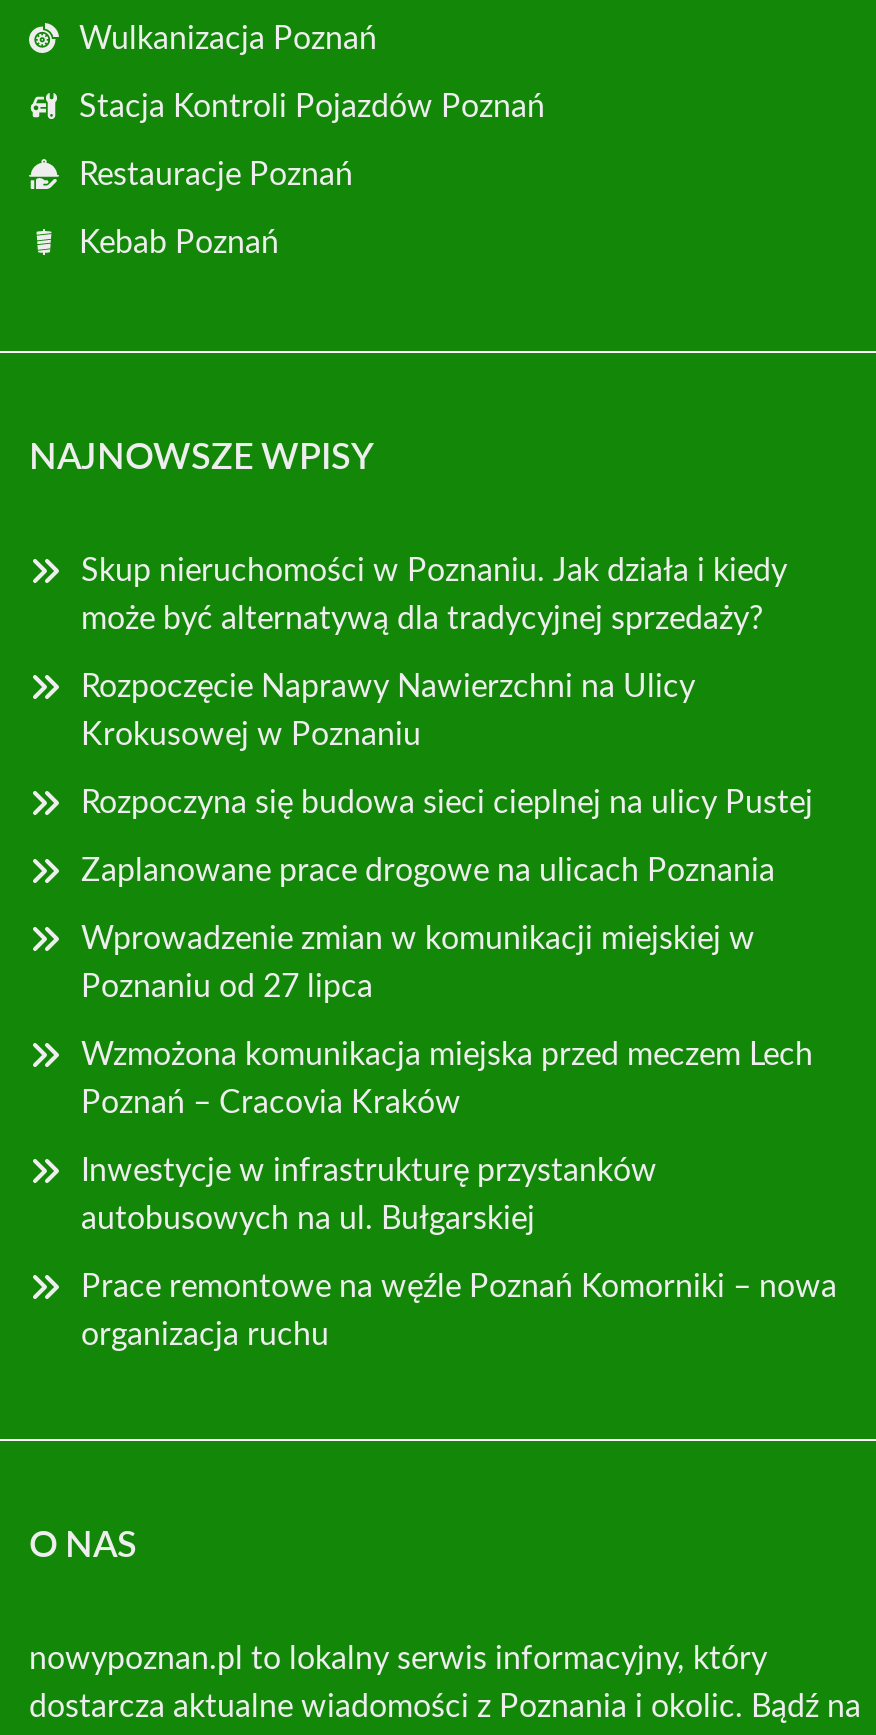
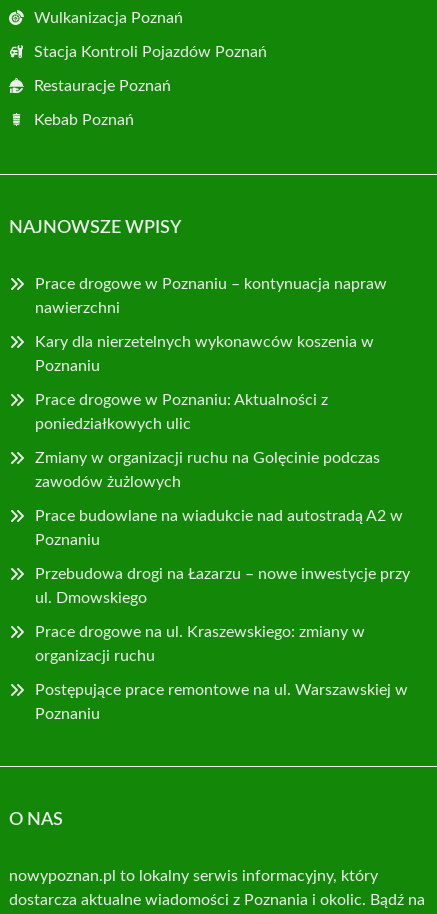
- Skup nieruchomości w Poznaniu. Jak działa i kiedy
- może być alternatywą dla tradycyjnej sprzedaży?
- Rozpoczęcie Naprawy Nawierzchni na Ulicy
- Krokusowej w Poznaniu
- Rozpoczyna się budowa sieci cieplnej na ulicy Pustej
- Zaplanowane prace drogowe na ulicach Poznania
- Wprowadzenie zmian w komunikacji miejskiej w
- Poznaniu od 27 lipca
- Wzmożona komunikacja miejska przed meczem Lech
- Poznań – Cracovia Kraków
- Inwestycje w infrastrukturę przystanków
- autobusowych na ul. Bułgarskiej
- Prace remontowe na węźle Poznań Komorniki – nowa
- organizacja ruchu
+ Prace drogowe w Poznaniu – kontynuacja napraw
+ nawierzchni
+ Kary dla nierzetelnych wykonawców koszenia w
+ Poznaniu
+ Prace drogowe w Poznaniu: Aktualności z
+ poniedziałkowych ulic
+ Zmiany w organizacji ruchu na Golęcinie podczas
+ zawodów żużlowych
+ Prace budowlane na wiadukcie nad autostradą A2 w
+ Poznaniu
+ Przebudowa drogi na Łazarzu – nowe inwestycje przy
+ ul. Dmowskiego
+ Prace drogowe na ul. Kraszewskiego: zmiany w
+ organizacji ruchu
+ Postępujące prace remontowe na ul. Warszawskiej w
+ Poznaniu
